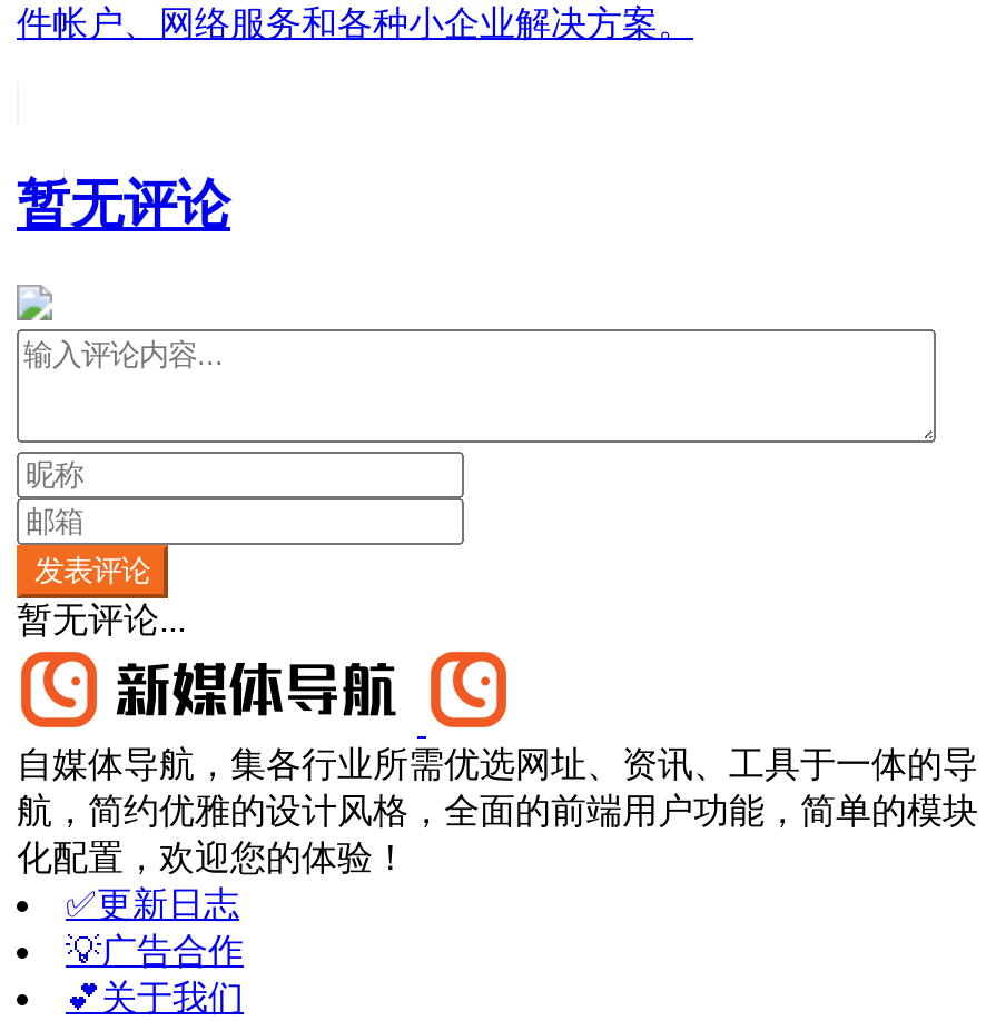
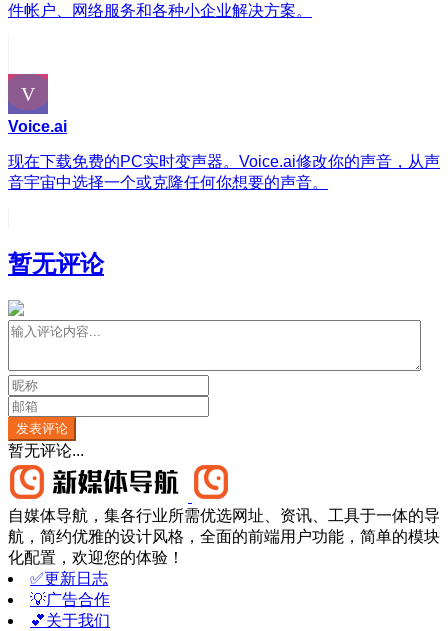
+ [image]
+ Voice.ai
+ 现在下载免费的PC实时变声器。Voice.ai修改你的声音，从声
+ 音宇宙中选择一个或克隆任何你想要的声音。
